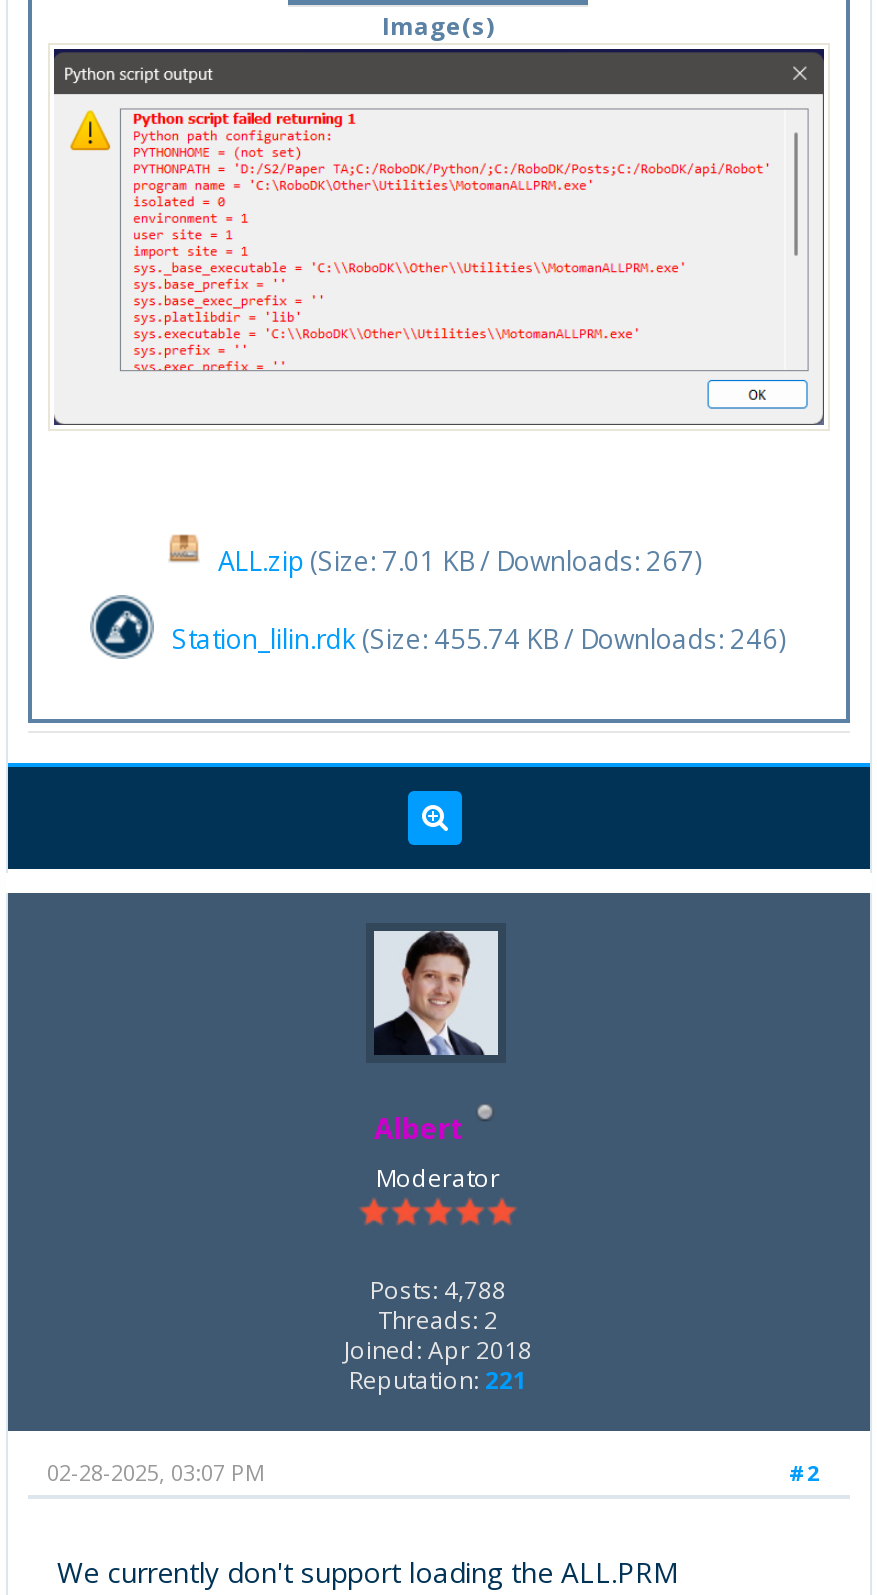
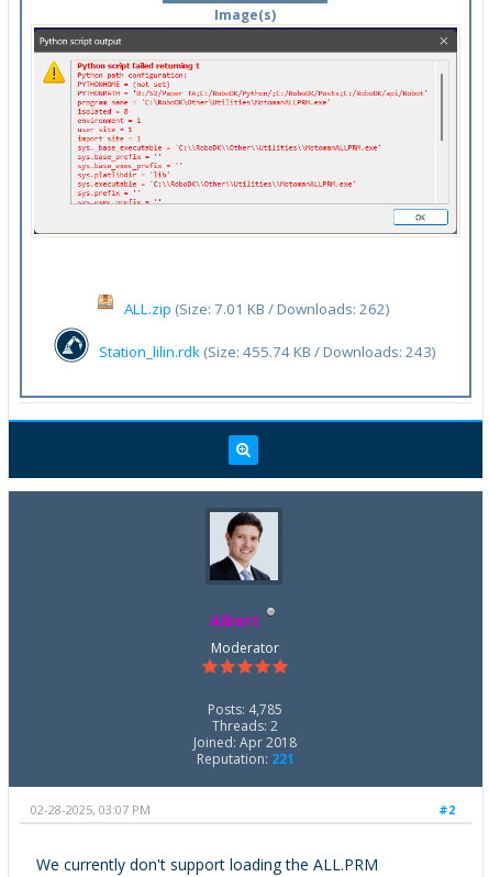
- ALL.zip (Size: 7.01 KB / Downloads: 267)
+ ALL.zip (Size: 7.01 KB / Downloads: 262)

- Station_lilin.rdk (Size: 455.74 KB / Downloads: 246)
+ Station_lilin.rdk (Size: 455.74 KB / Downloads: 243)

- Posts: 4,788
+ Posts: 4,785
